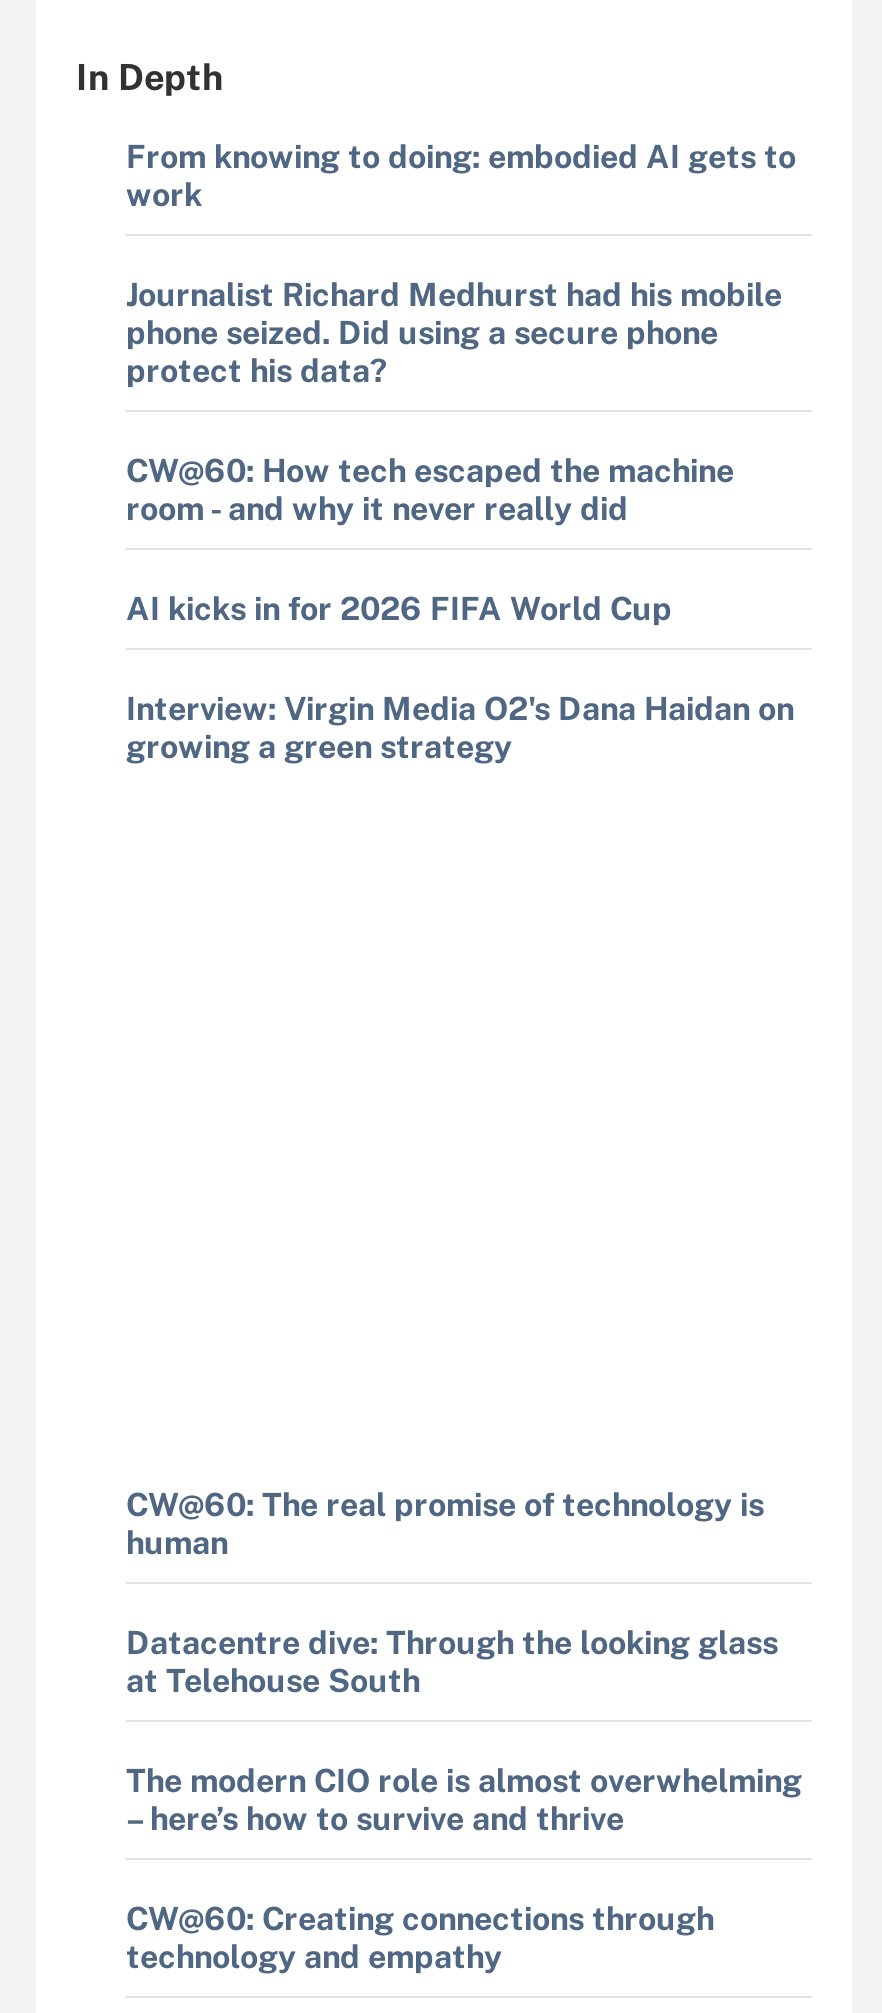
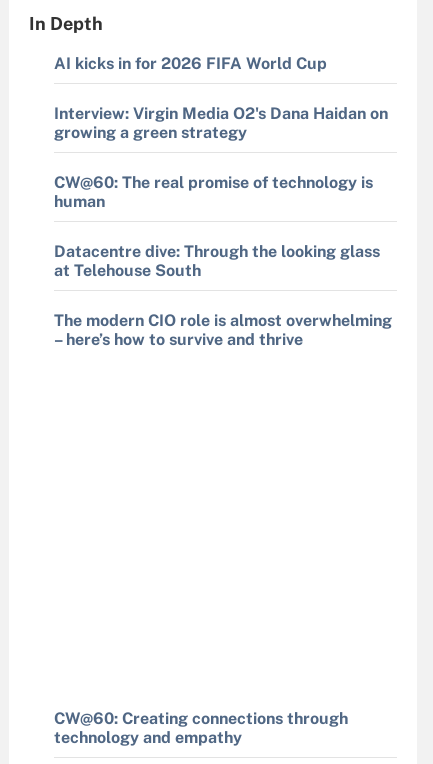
- From knowing to doing: embodied AI gets to
- work
- Journalist Richard Medhurst had his mobile
- phone seized. Did using a secure phone
- protect his data?
- CW@60: How tech escaped the machine
- room - and why it never really did

moved up: CW@60: The real promise of technology is | human | Datacentre dive: Through the looking glass | at Telehouse South | The modern CIO role is almost overwhelming | – here’s how to survive and thrive
